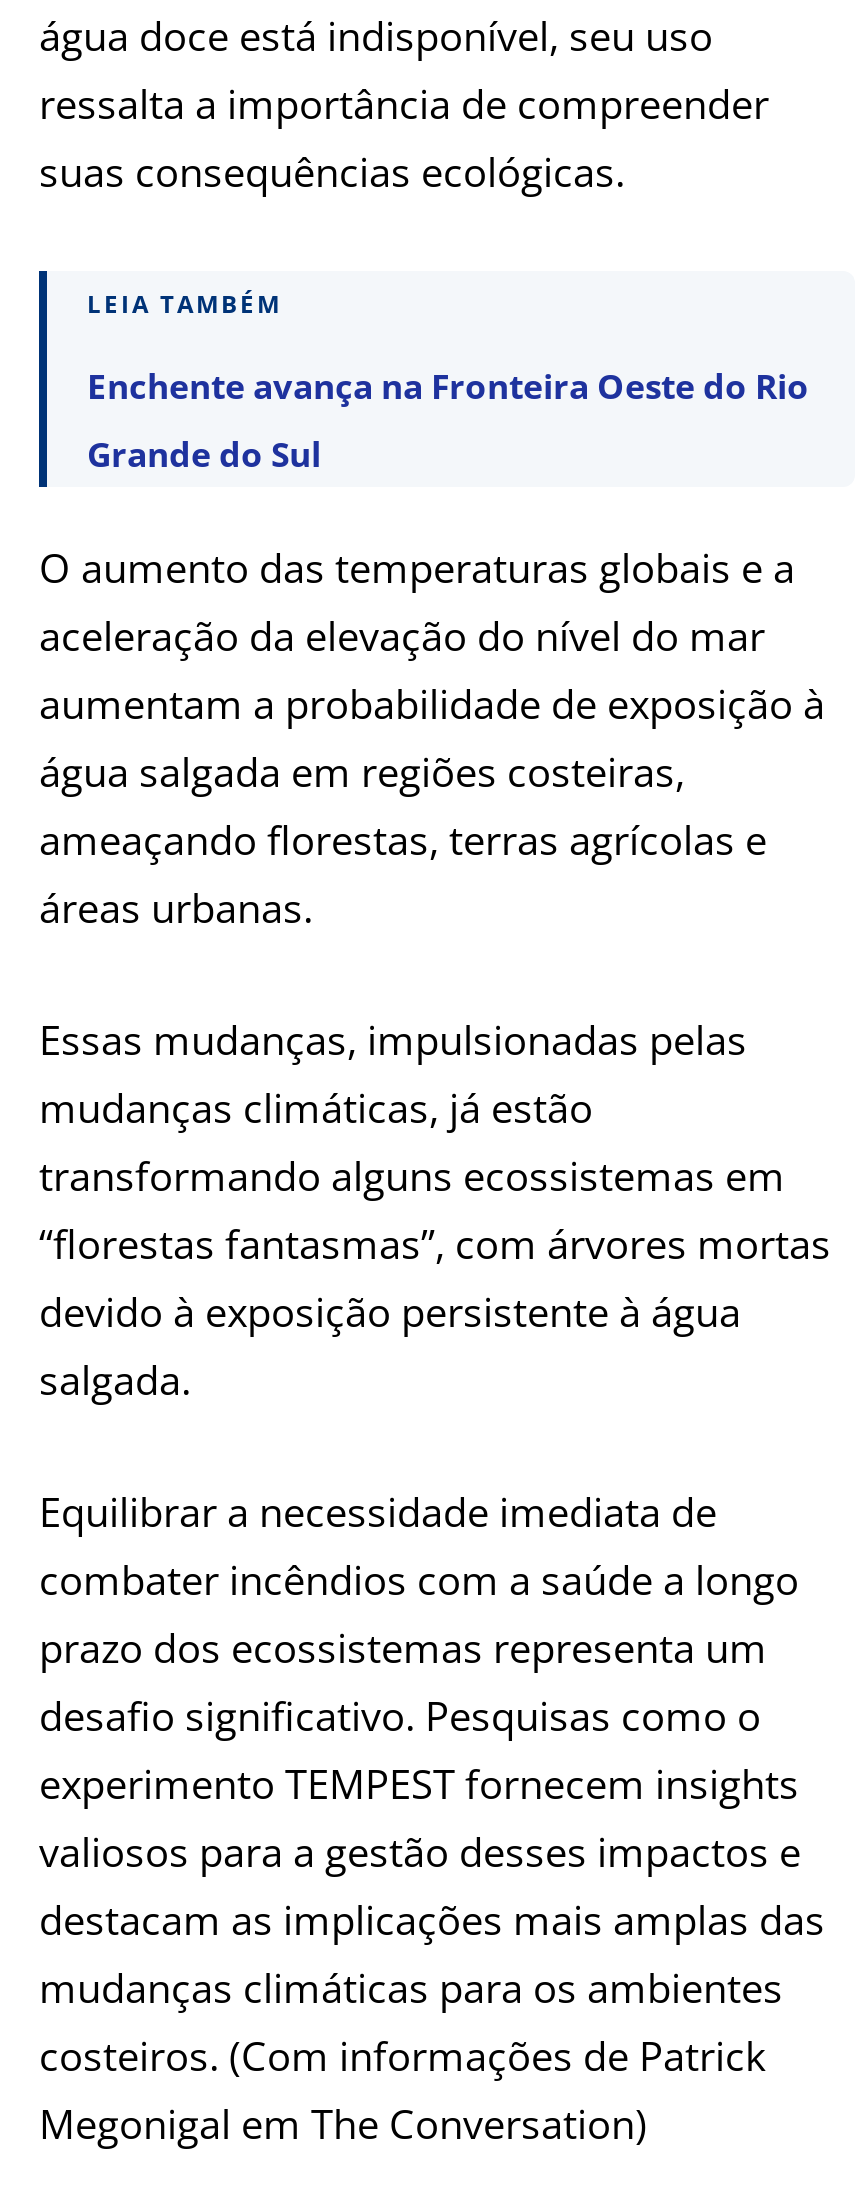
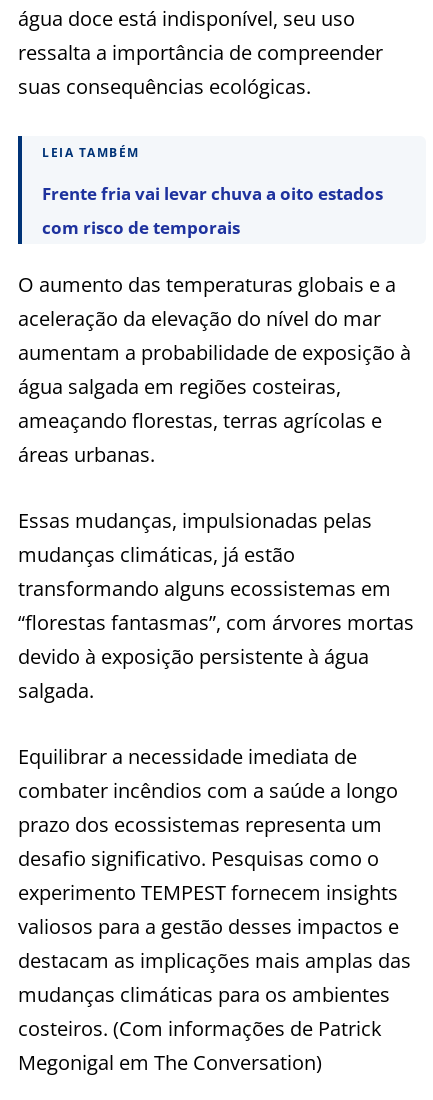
- Enchente avança na Fronteira Oeste do Rio
+ Frente fria vai levar chuva a oito estados

- Grande do Sul
+ com risco de temporais
